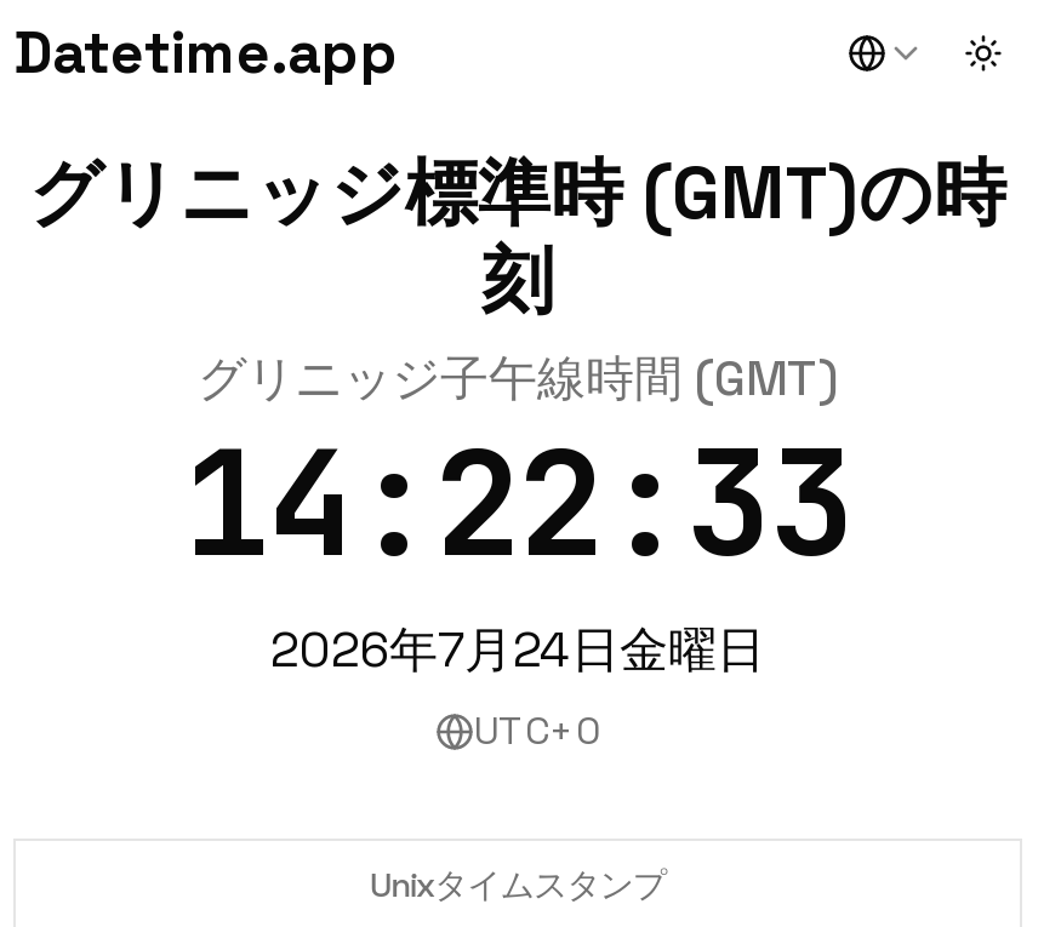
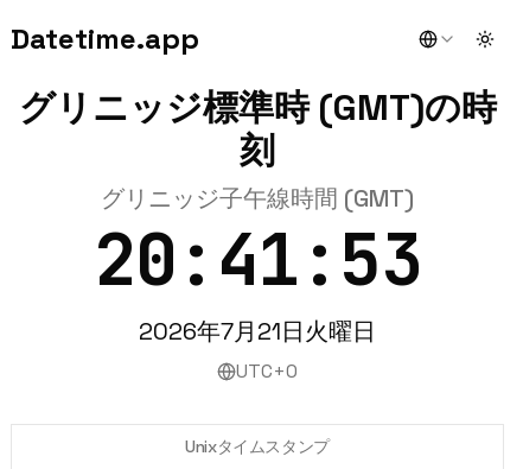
- 14:22:33
+ 20:41:53

- 2026年7月24日金曜日
+ 2026年7月21日火曜日
